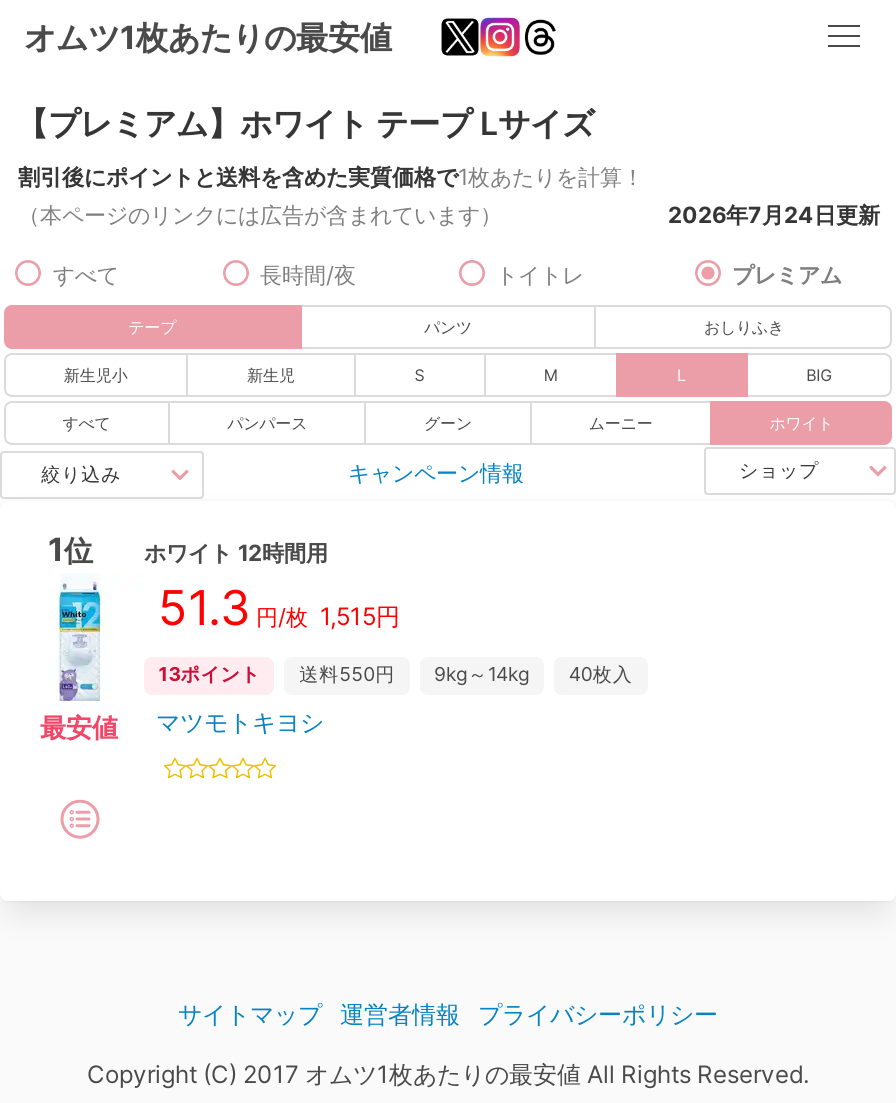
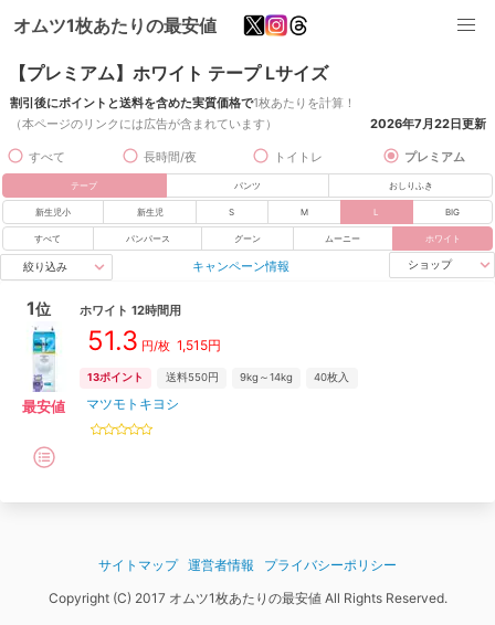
- 2026年7月24日更新
+ 2026年7月22日更新
